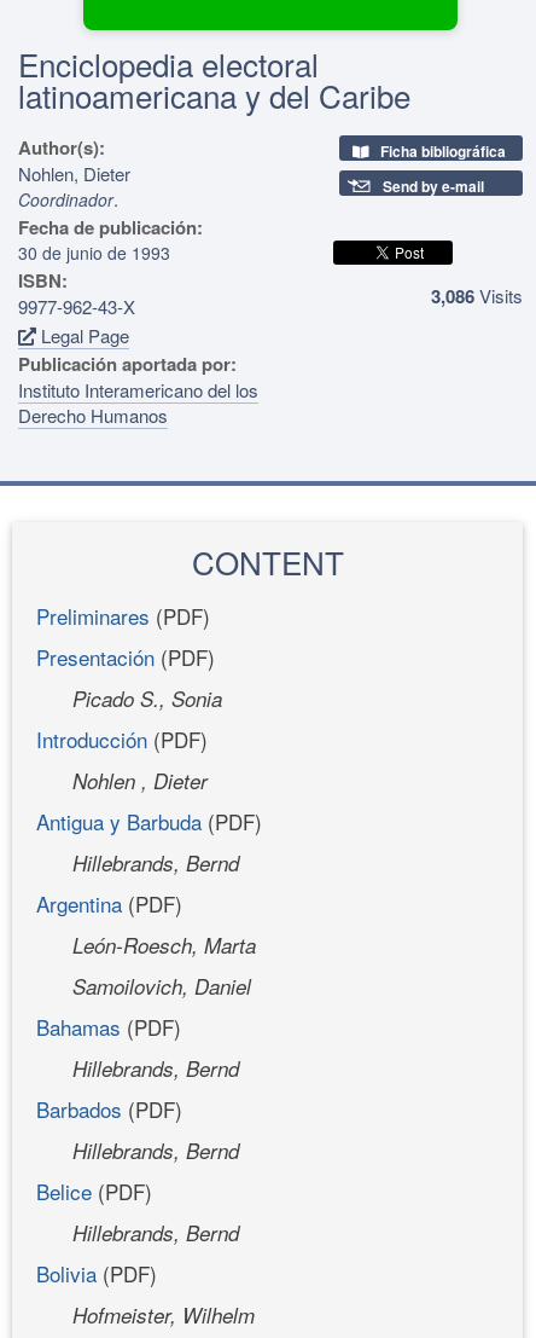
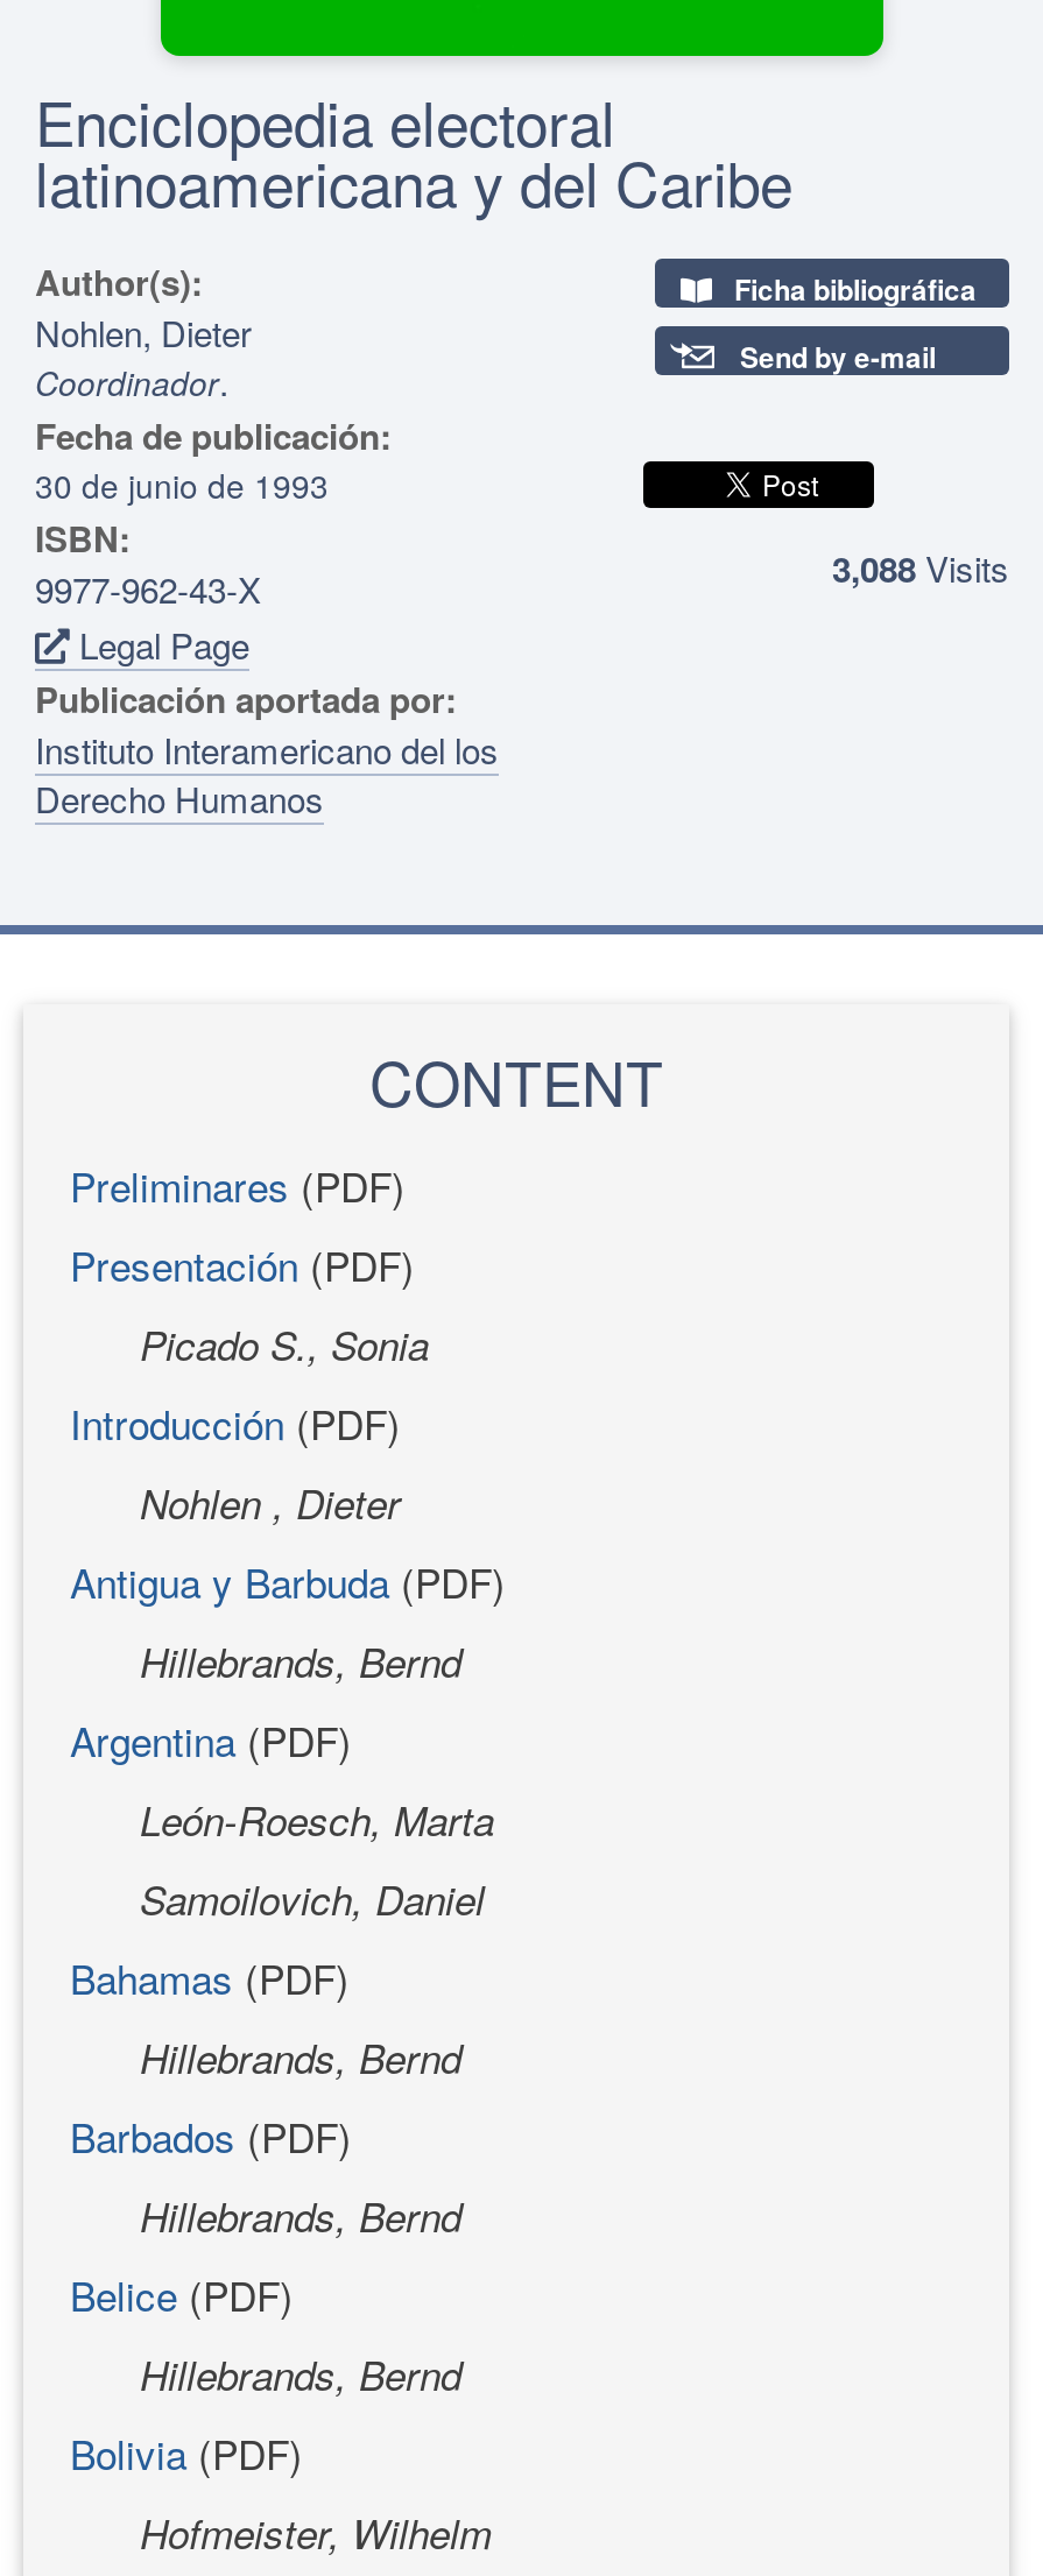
- 3,086 Visits
+ 3,088 Visits
